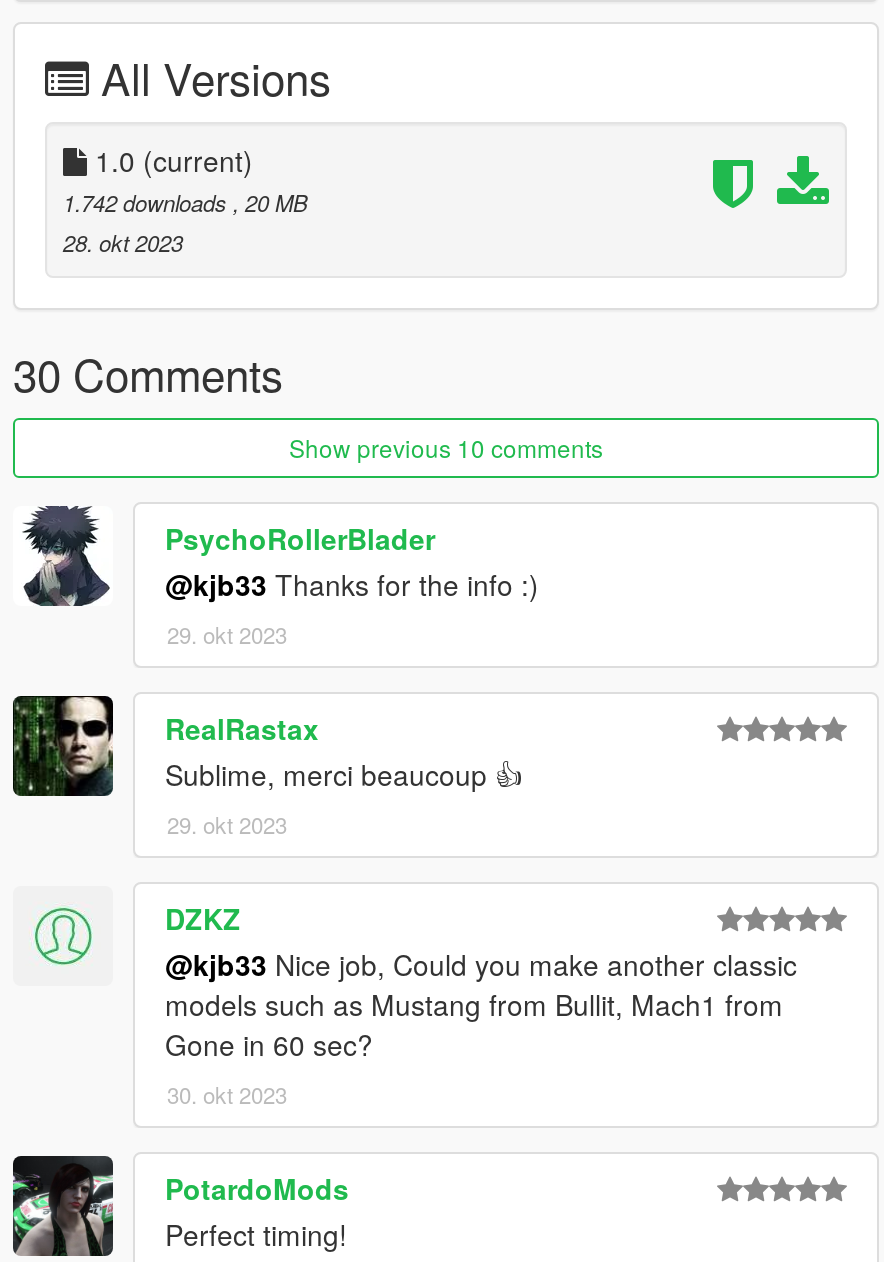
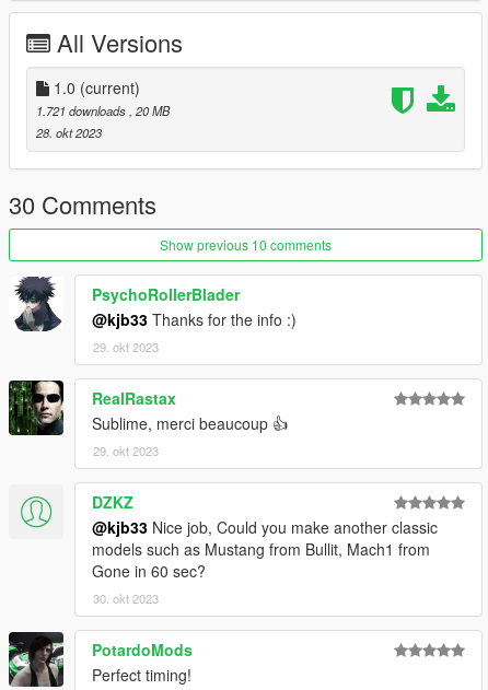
- 1.742 downloads, 20 MB
+ 1.721 downloads, 20 MB
